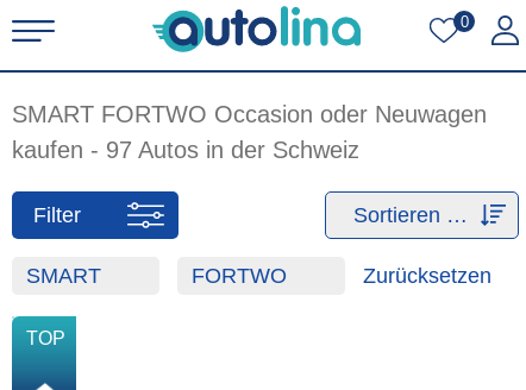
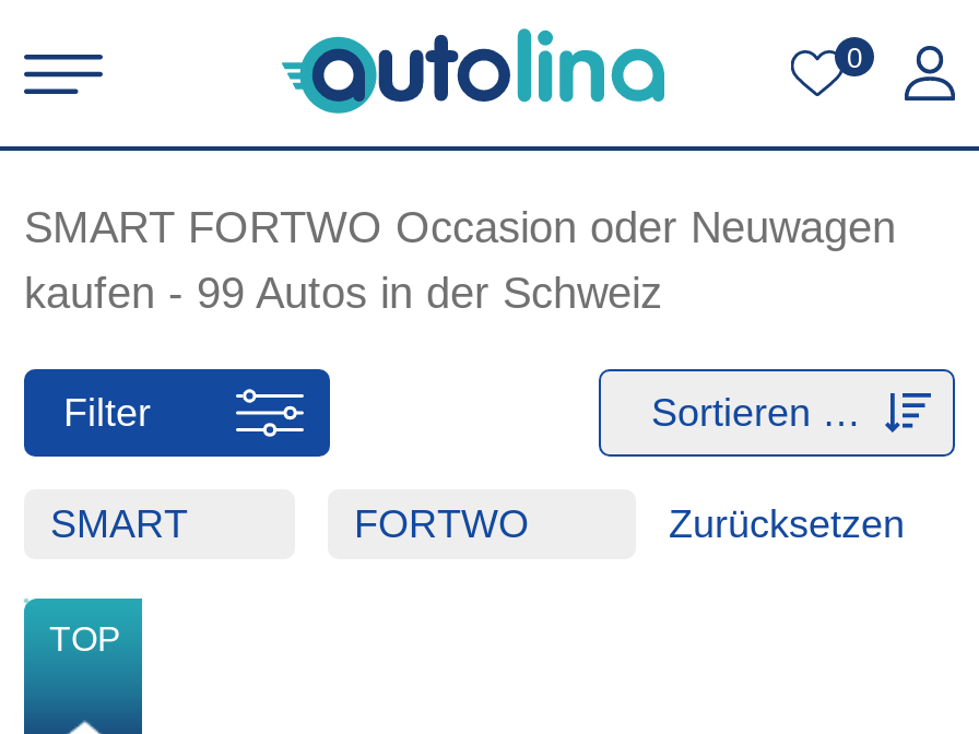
- kaufen - 97 Autos in der Schweiz
+ kaufen - 99 Autos in der Schweiz
